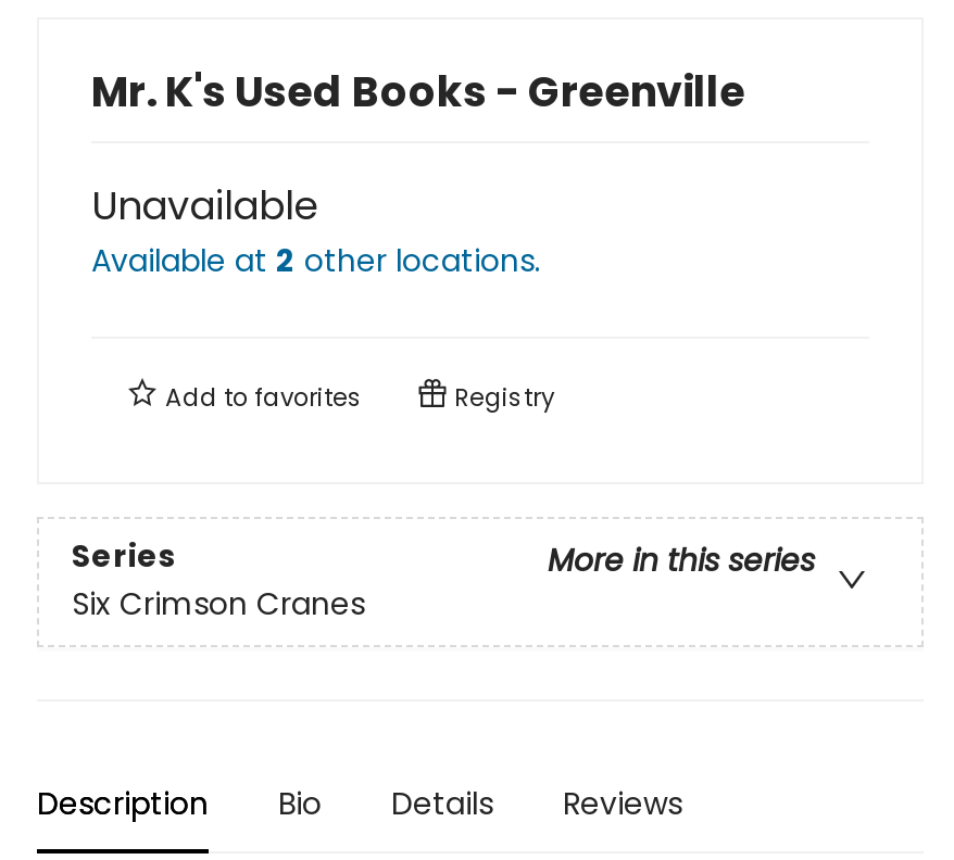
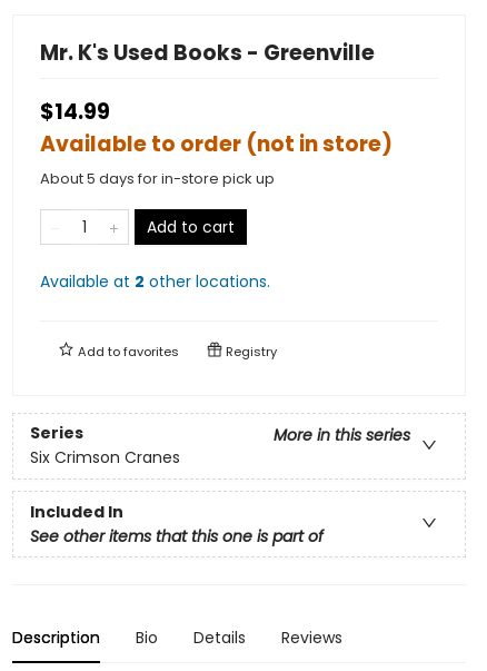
- Unavailable
+ $14.99
+ Available to order (not in store)
+ About 5 days for in-store pick up
+ Add to cart

+ Included In
+ See other items that this one is part of
